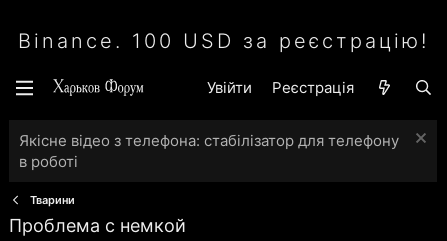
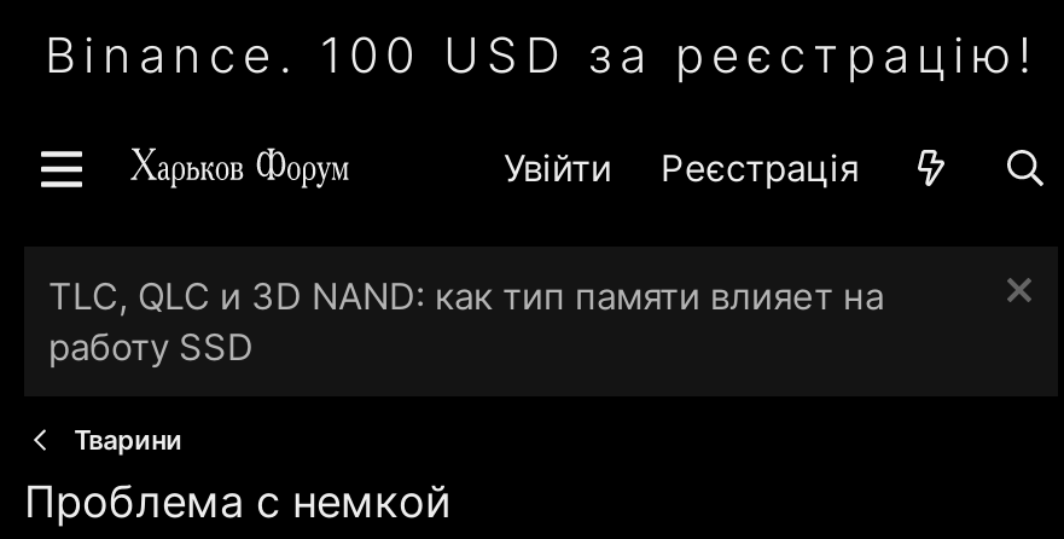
- Якісне відео з телефона: стабілізатор для телефону
- в роботі
+ TLC, QLC и 3D NAND: как тип памяти влияет на
+ работу SSD
